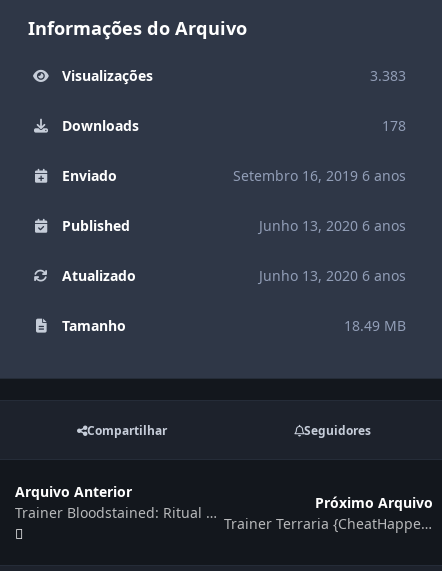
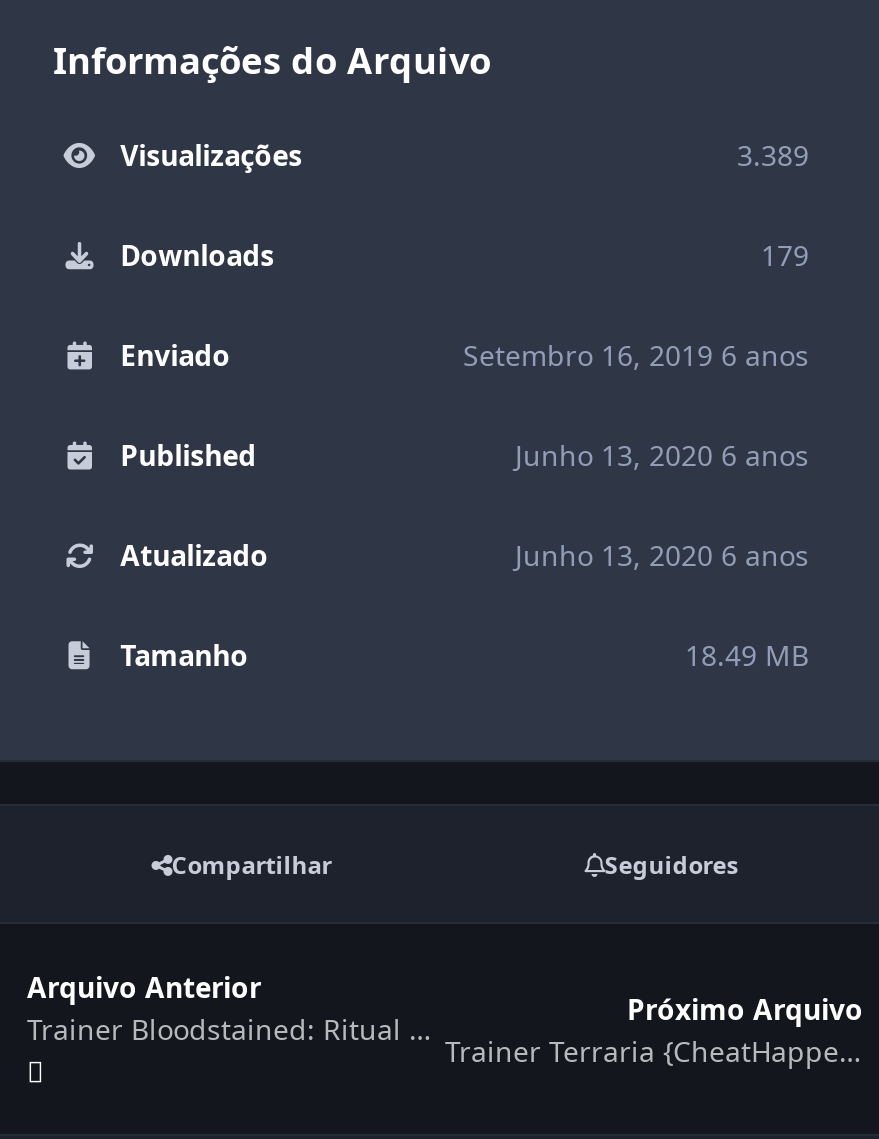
- 3.383
+ 3.389

- 178
+ 179
